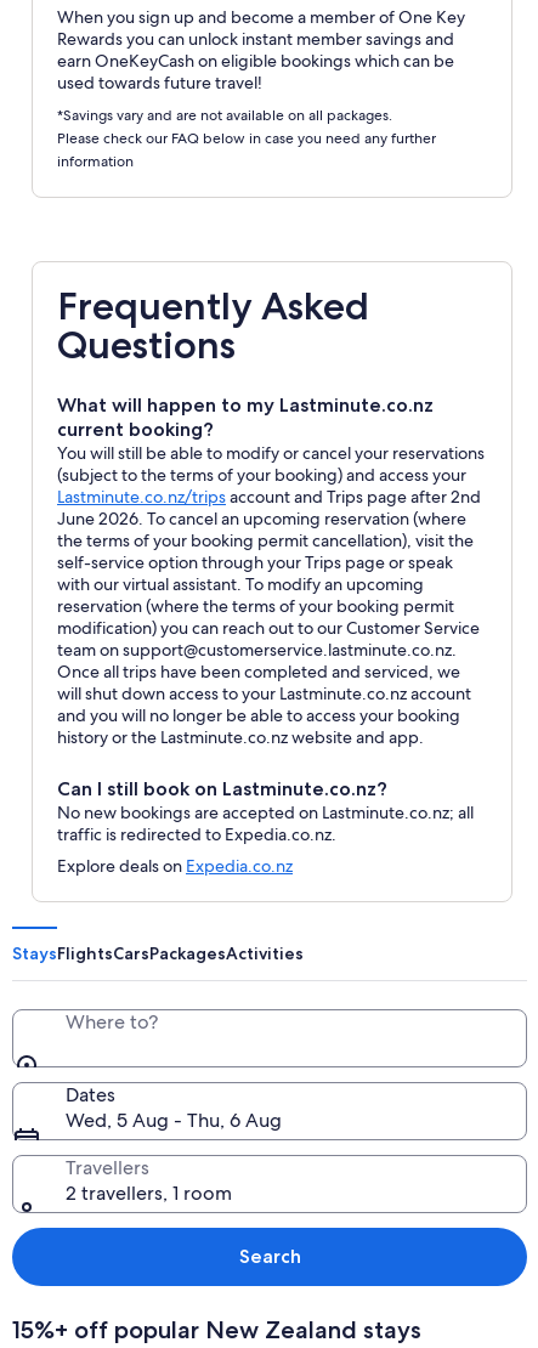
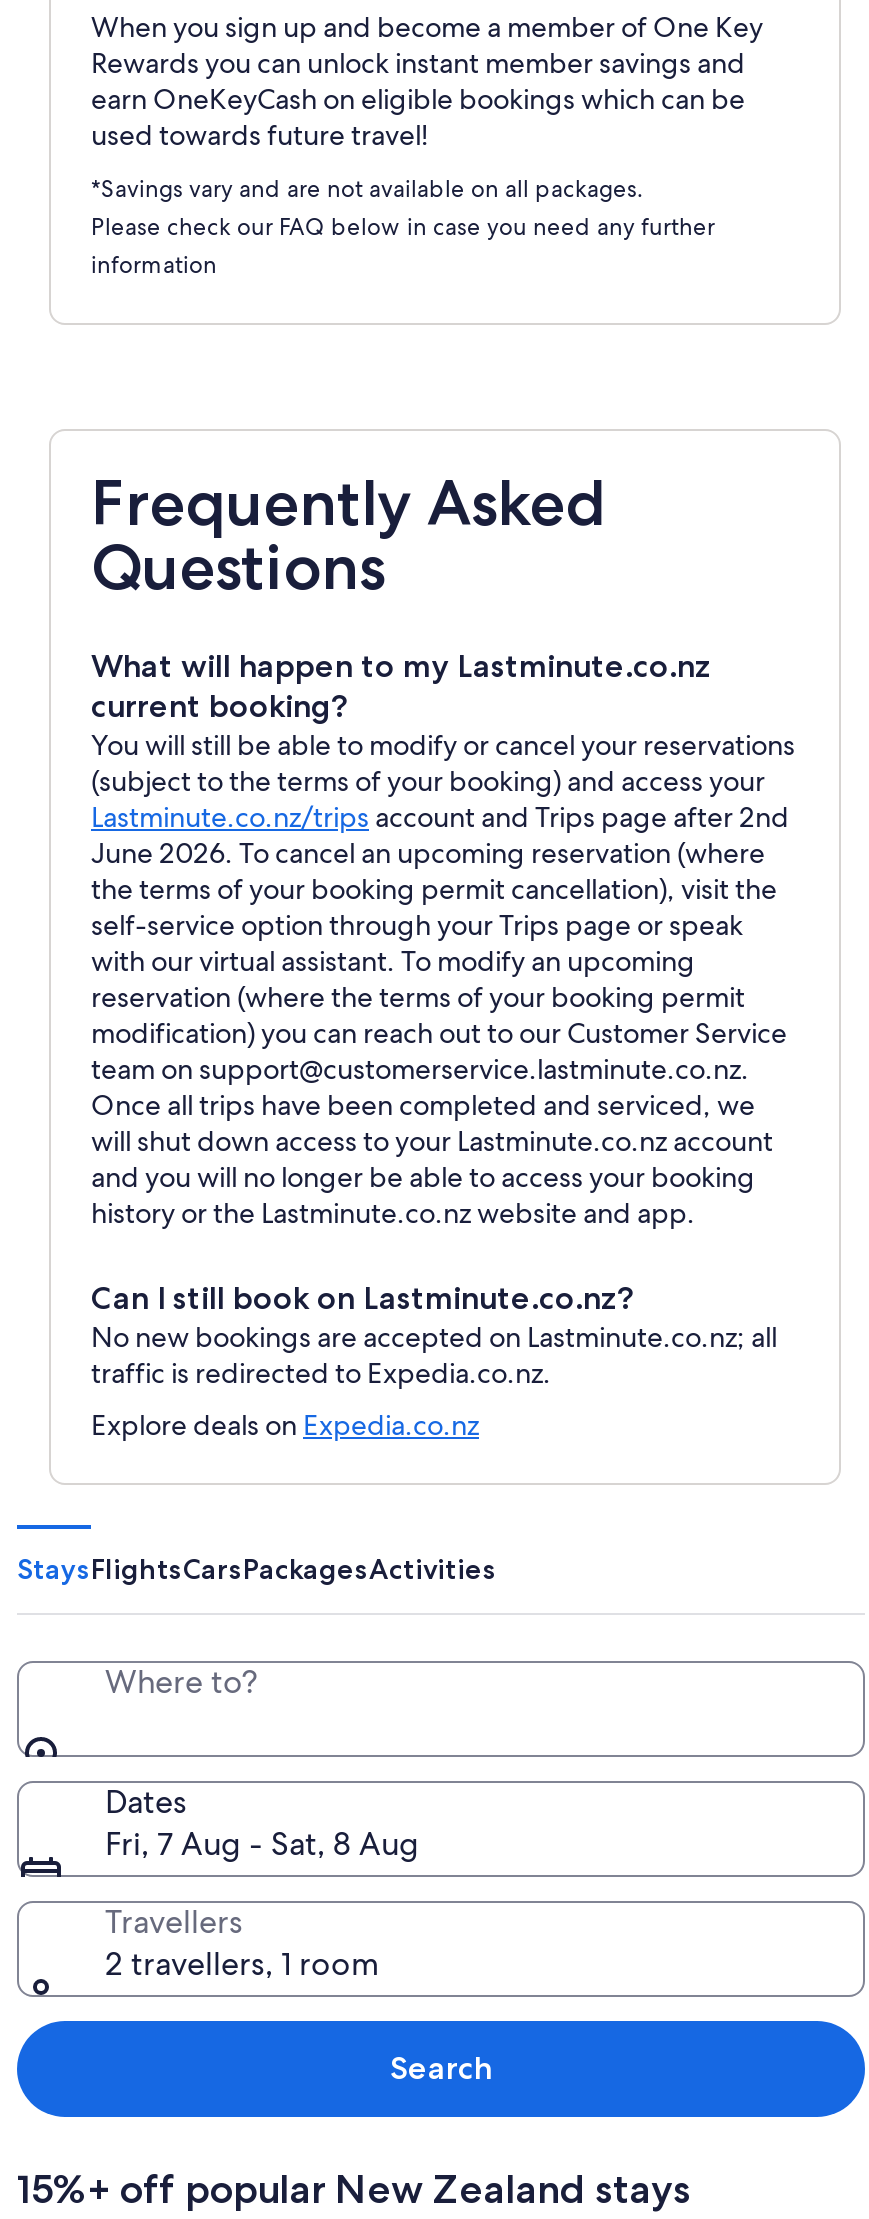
- Wed, 5 Aug - Thu, 6 Aug
+ Fri, 7 Aug - Sat, 8 Aug
